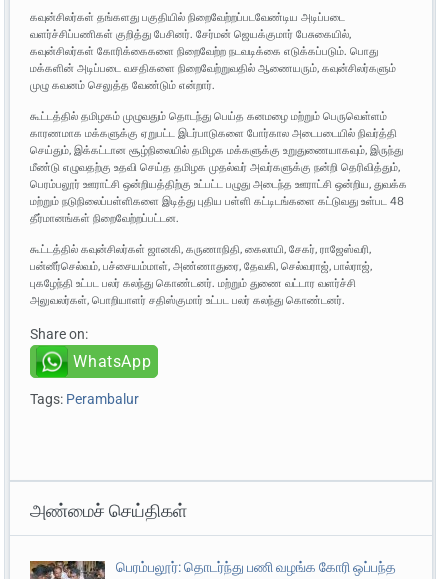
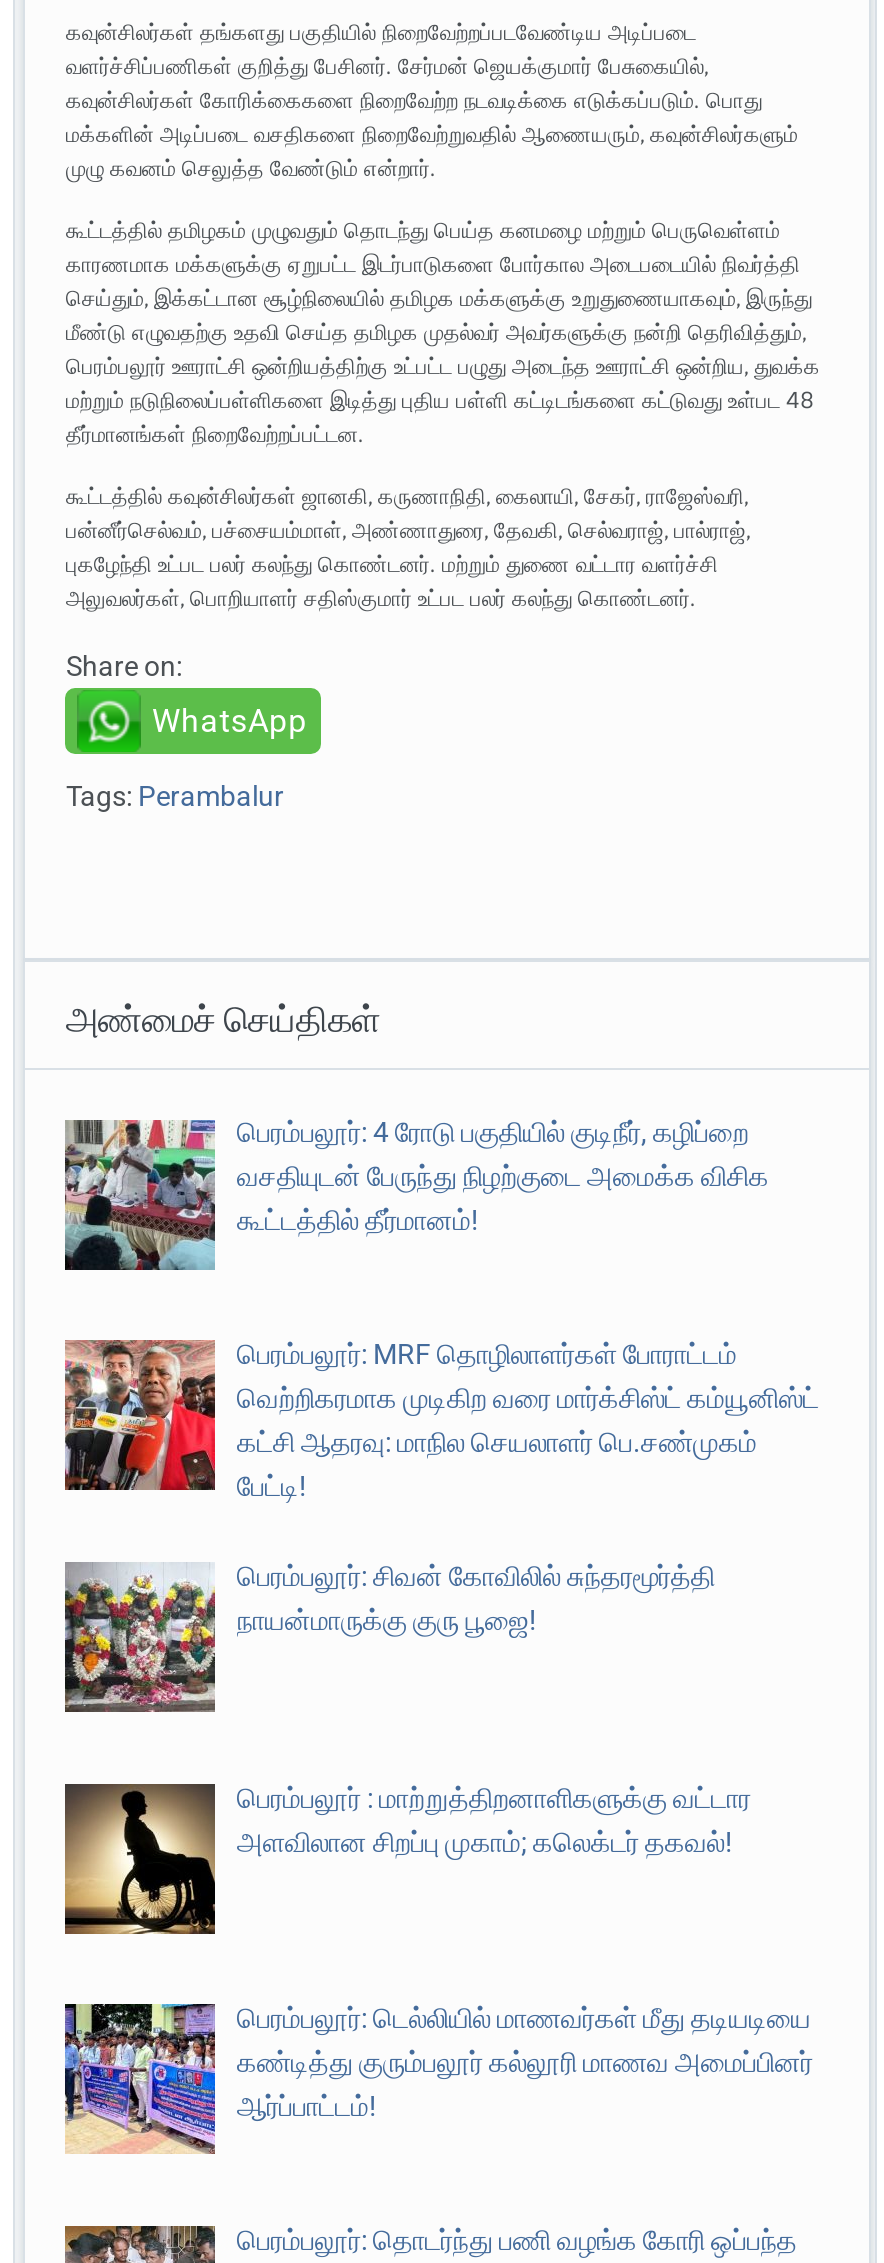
+ [image]
+ பெரம்பலூர்: 4 ரோடு பகுதியில் குடிநீர், கழிப்றை
+ வசதியுடன் பேருந்து நிழற்குடை அமைக்க விசிக
+ கூட்டத்தில் தீர்மானம்!

+ [image]
+ பெரம்பலூர்: MRF தொழிலாளர்கள் போராட்டம்
+ வெற்றிகரமாக முடிகிற வரை மார்க்சிஸ்ட் கம்யூனிஸ்ட்
+ கட்சி ஆதரவு: மாநில செயலாளர் பெ.சண்முகம்
+ பேட்டி!
+ பெரம்பலூர்: சிவன் கோவிலில் சுந்தரமூர்த்தி
+ நாயன்மாருக்கு குரு பூஜை!

+ [image]
+ பெரம்பலூர் : மாற்றுத்திறனாளிகளுக்கு வட்டார
+ அளவிலான சிறப்பு முகாம்; கலெக்டர் தகவல்!

+ [image]
+ பெரம்பலூர்: டெல்லியில் மாணவர்கள் மீது தடியடியை
+ கண்டித்து குரும்பலூர் கல்லூரி மாணவ அமைப்பினர்
+ ஆர்ப்பாட்டம்!

+ [image]
